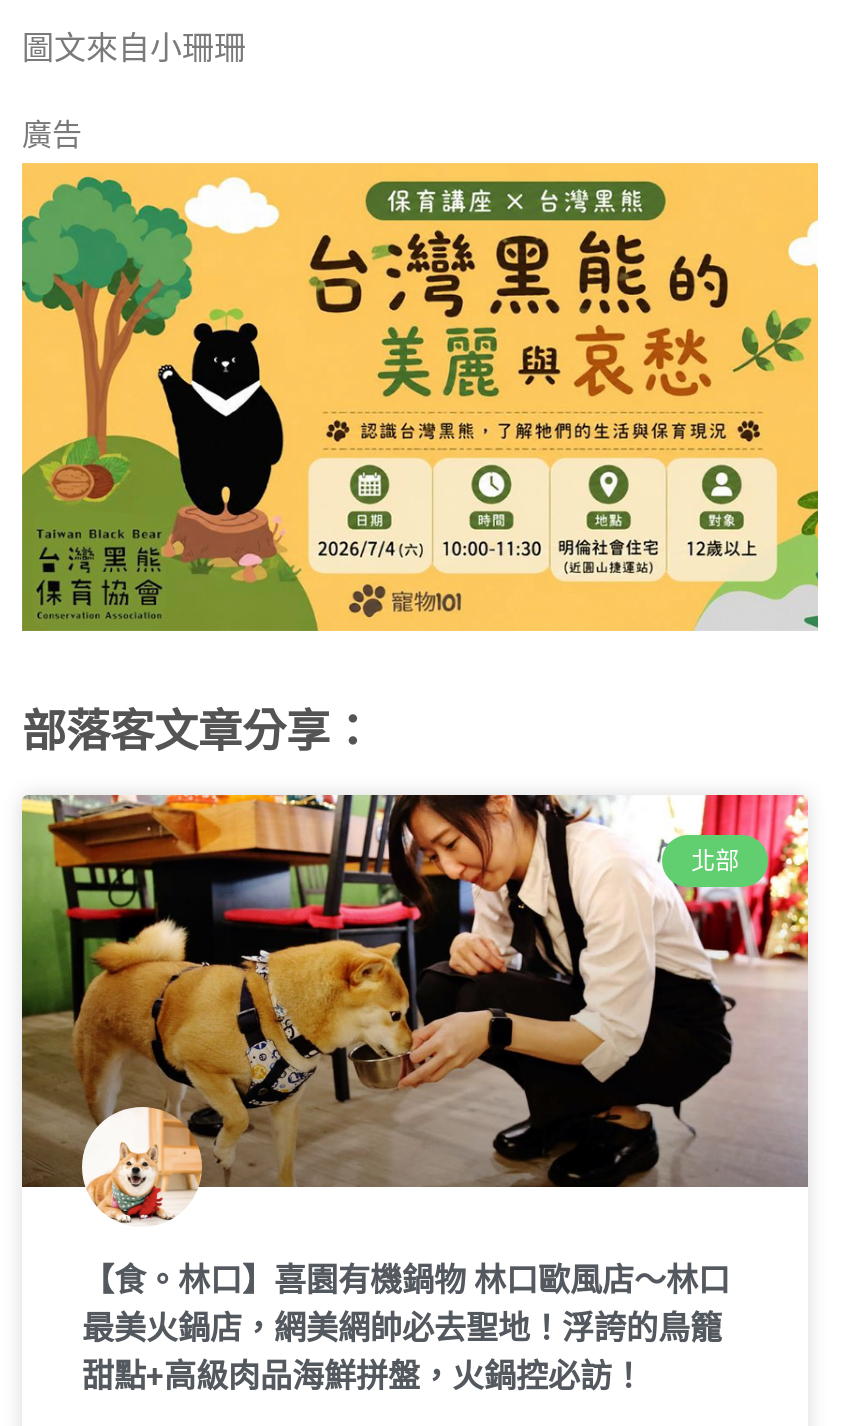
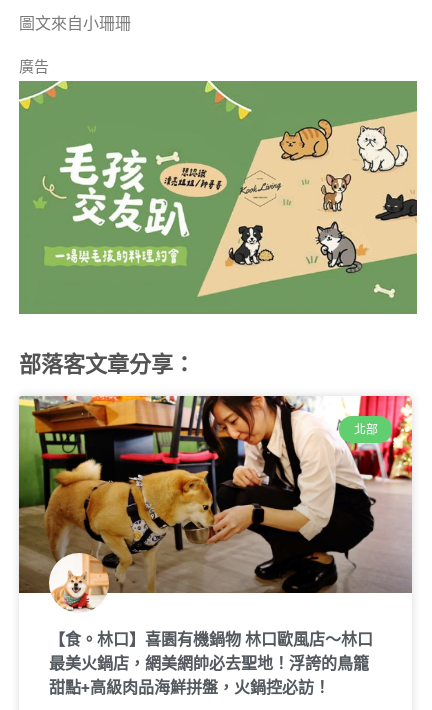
- [image]
+ [image]
